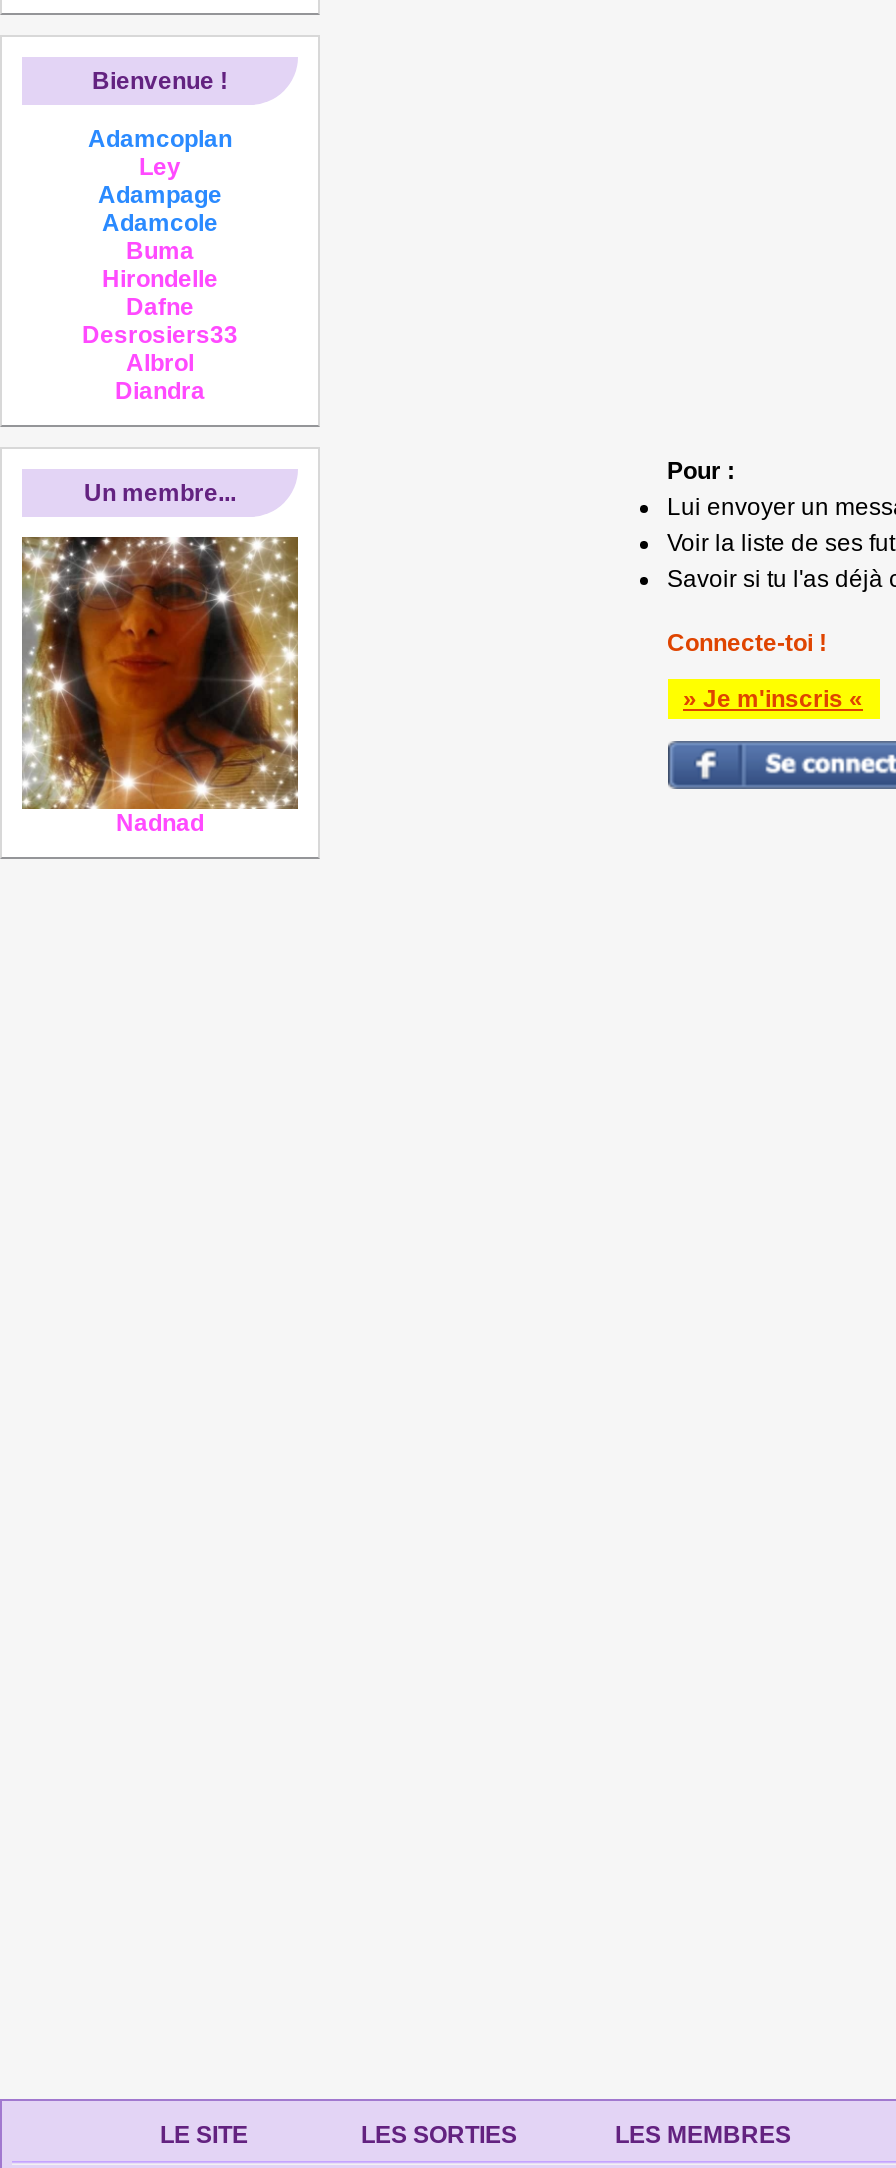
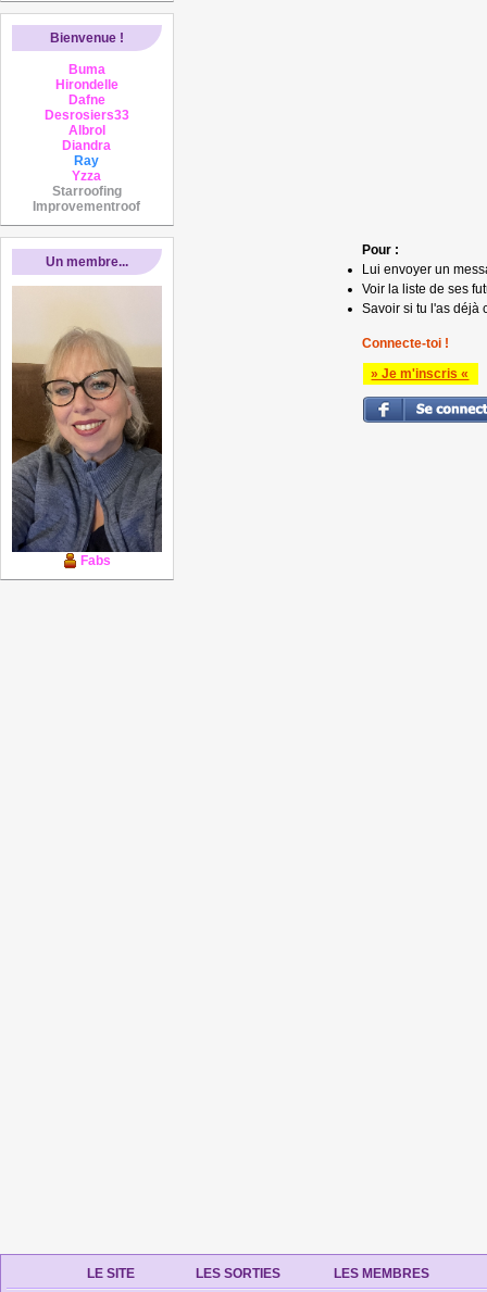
- Adamcoplan
- Ley
- Adampage
- Adamcole

moved up: Buma | Hirondelle | Dafne | Desrosiers33 | Albrol | Diandra

+ Ray
+ Yzza
+ Starroofing
+ Improvementroof

- [image]
- Nadnad
+ [image]
+ Fabs
